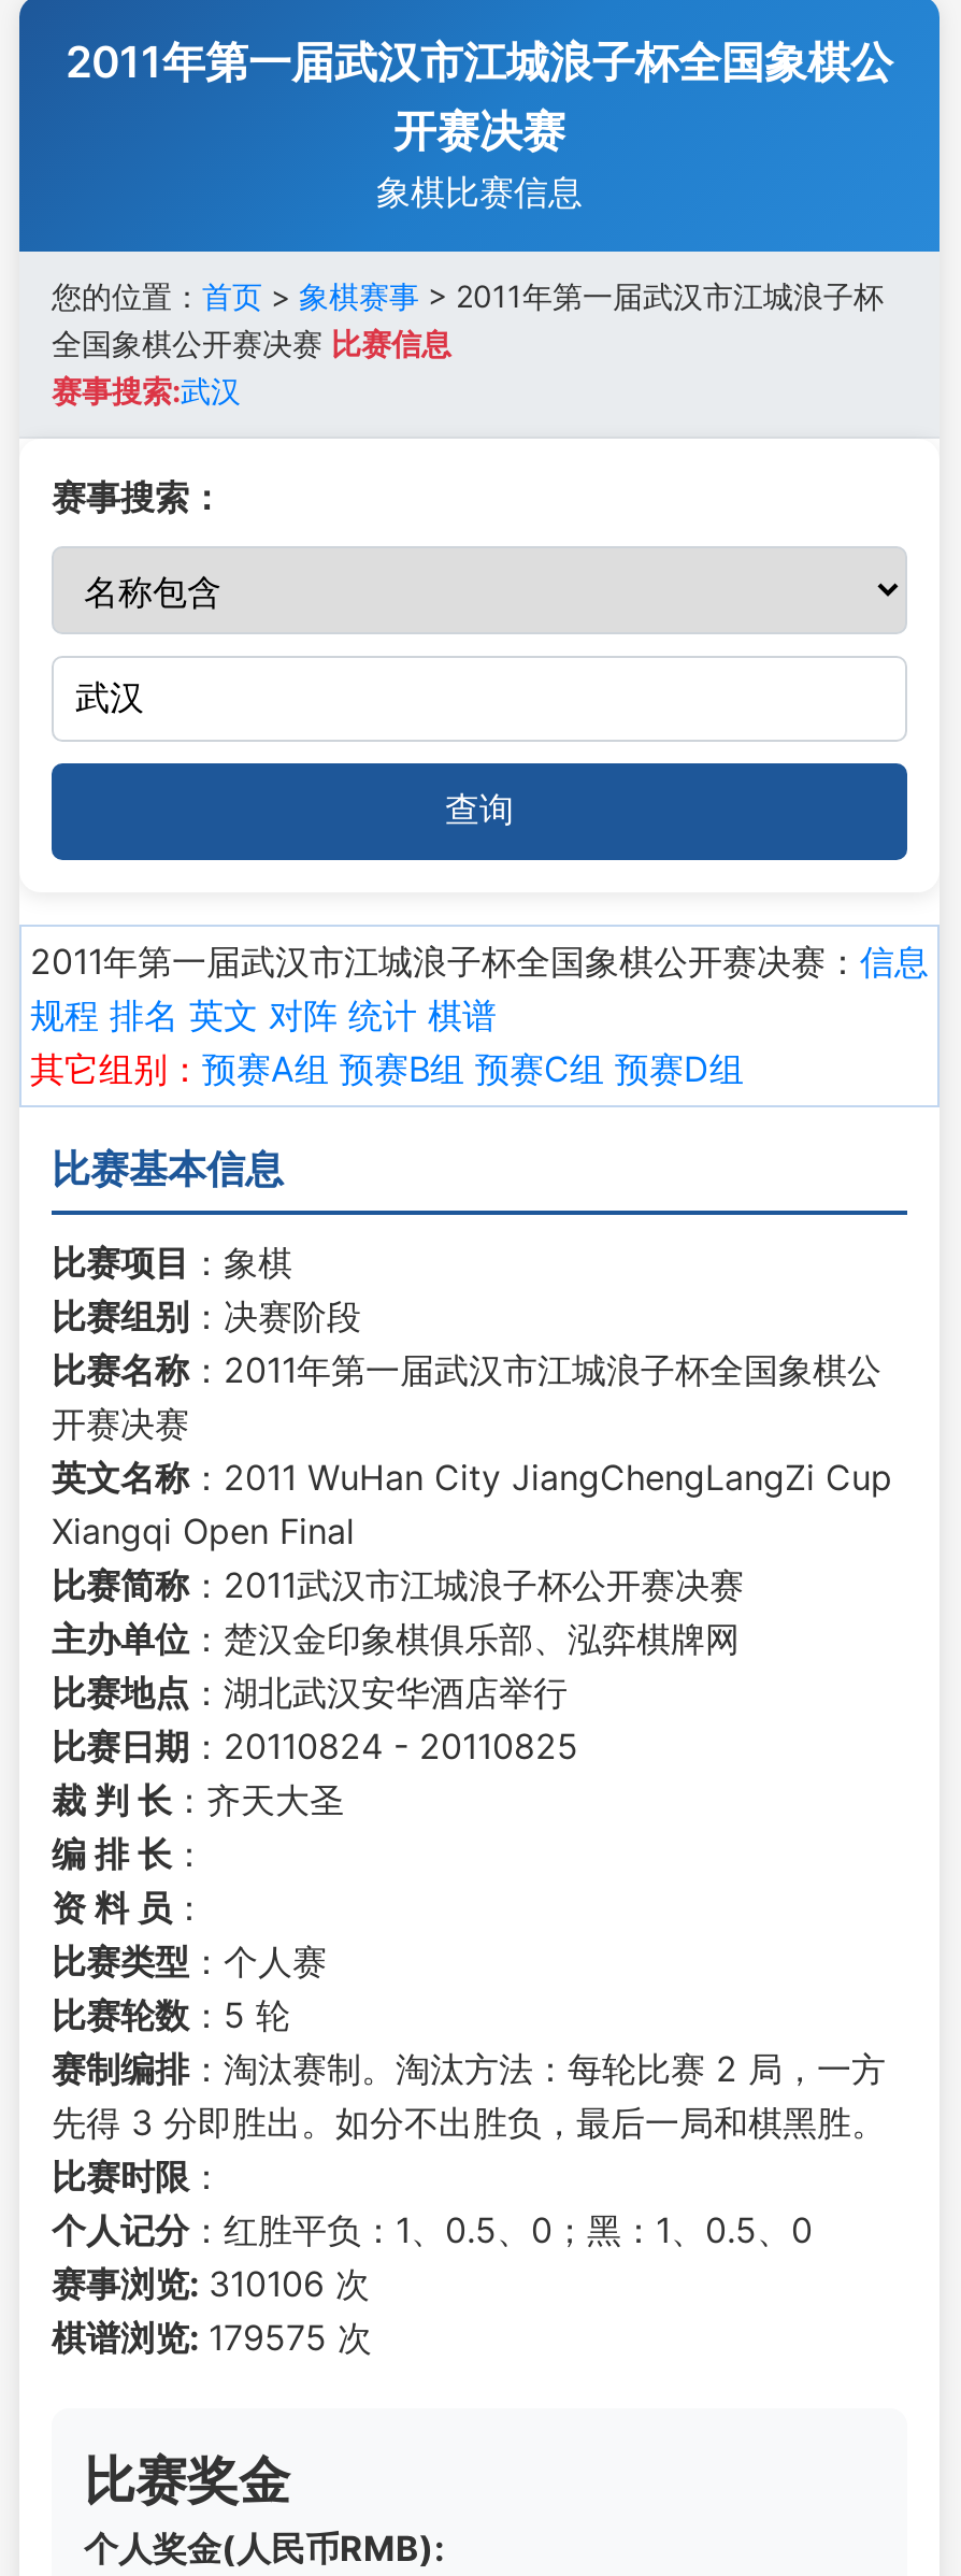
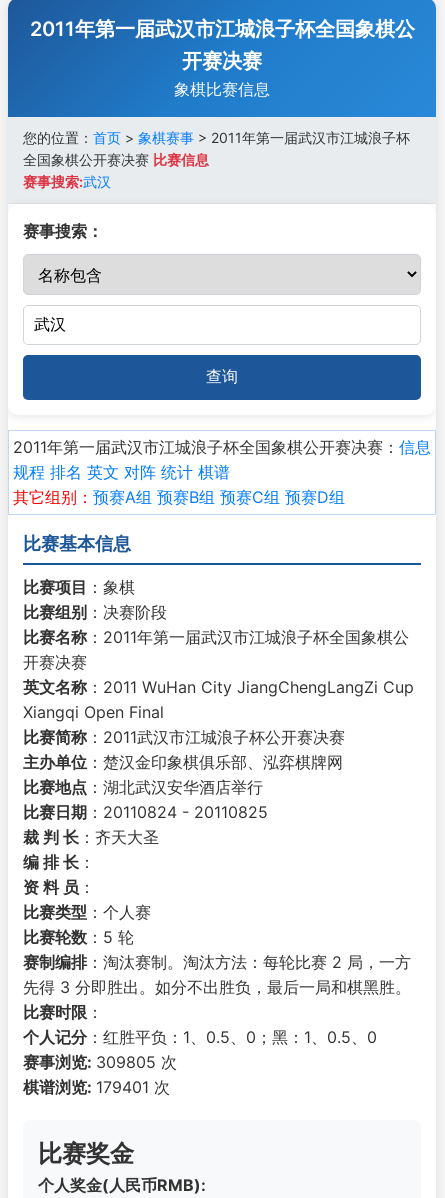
- 赛事浏览: 310106 次
+ 赛事浏览: 309805 次

- 棋谱浏览: 179575 次
+ 棋谱浏览: 179401 次
